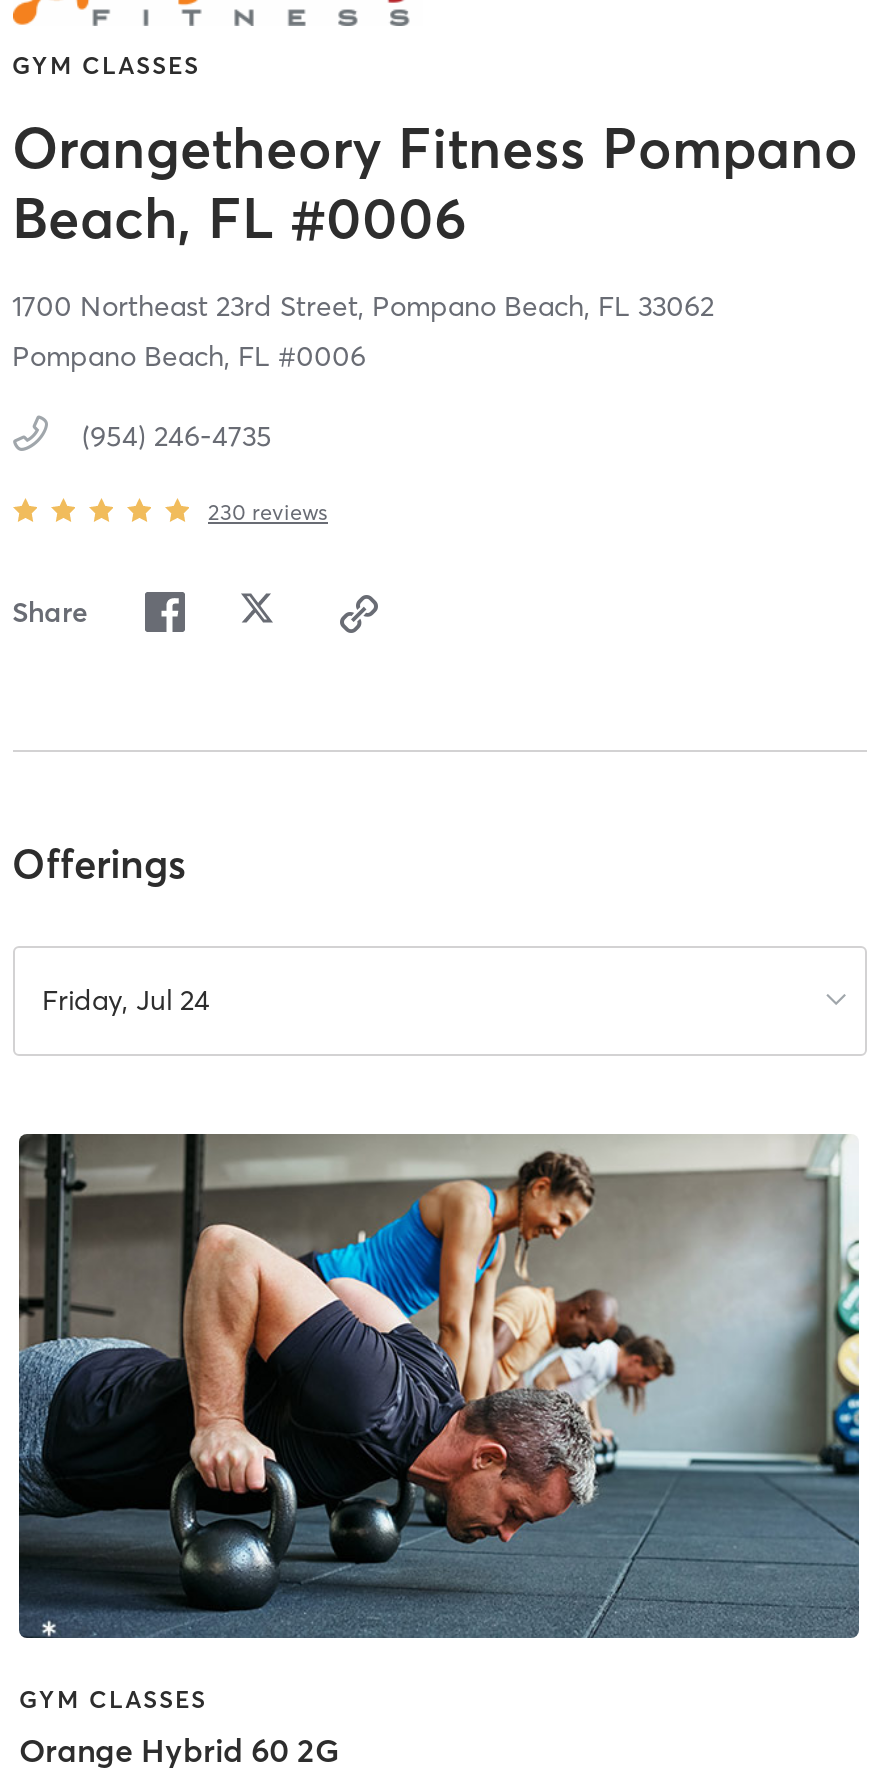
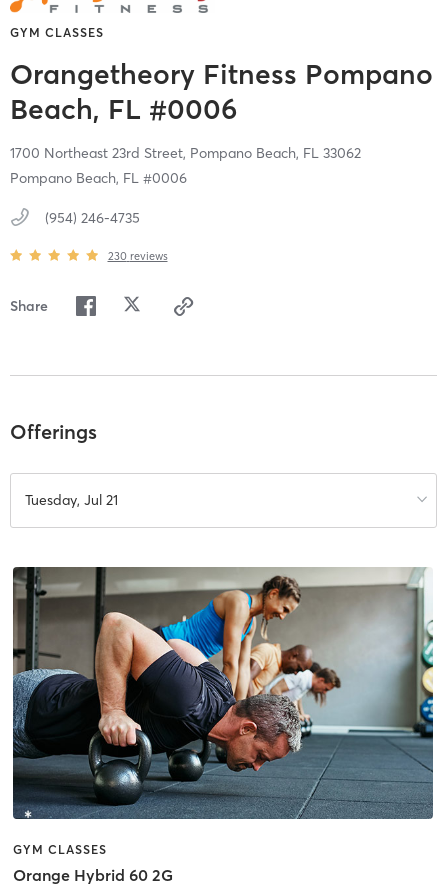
- Friday, Jul 24
+ Tuesday, Jul 21
